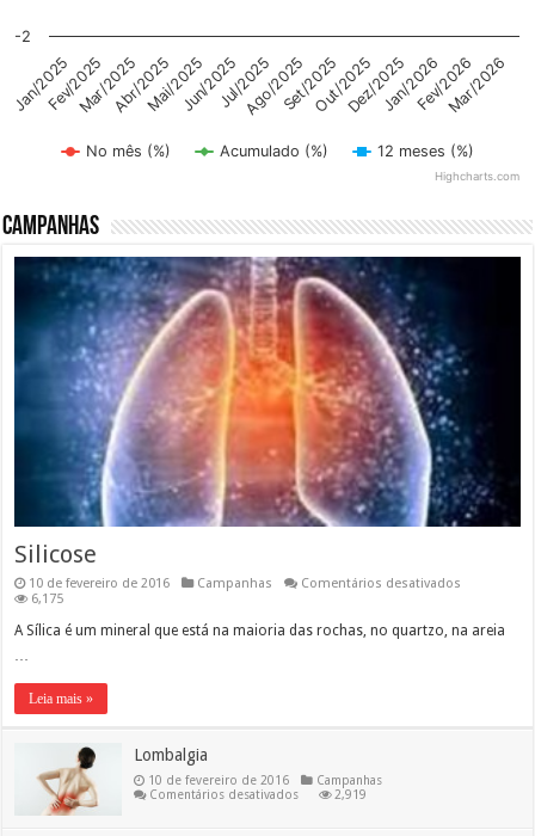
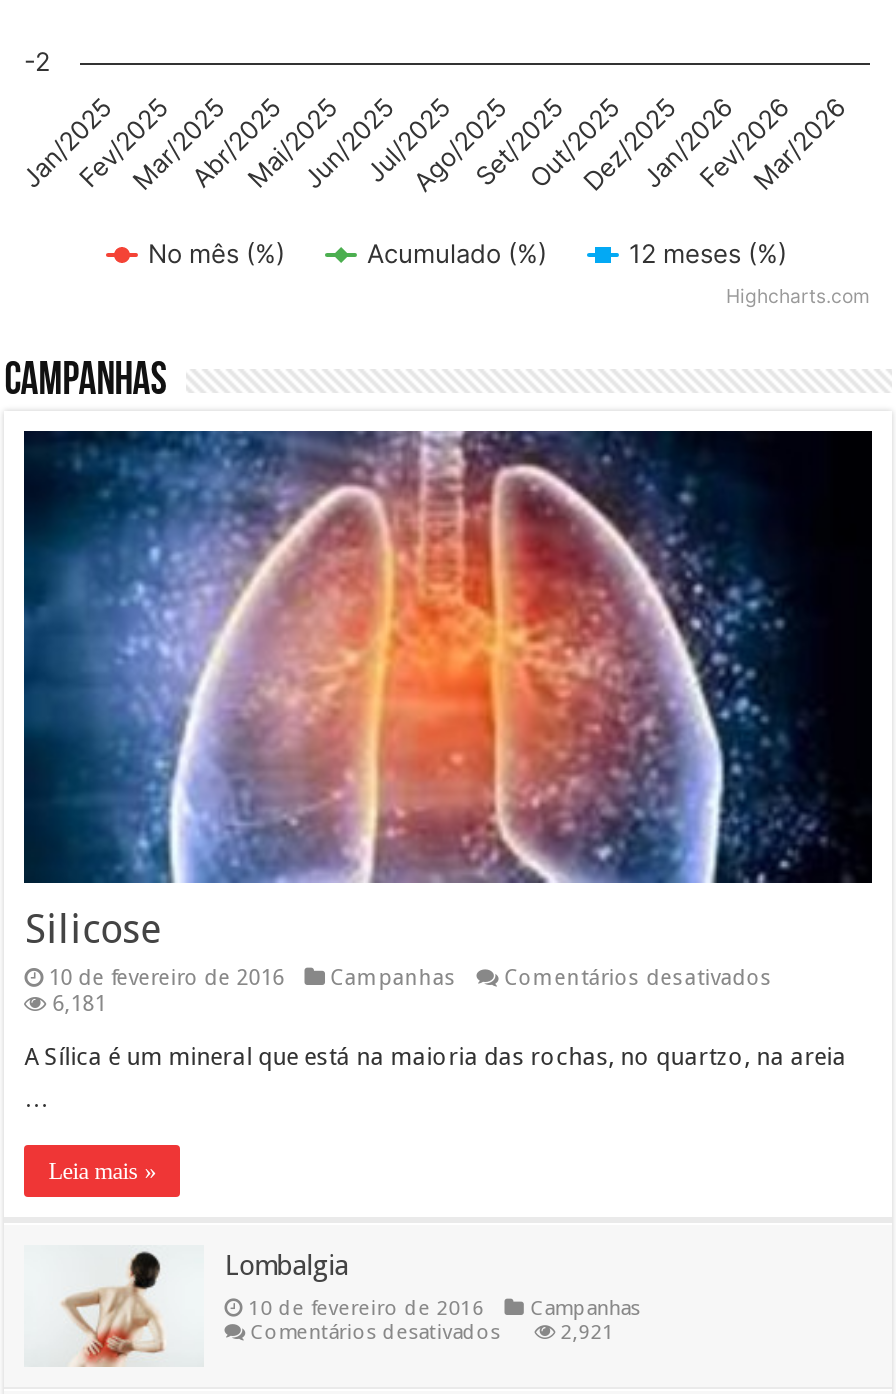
- 6,175
+ 6,181

- 2,919
+ 2,921
